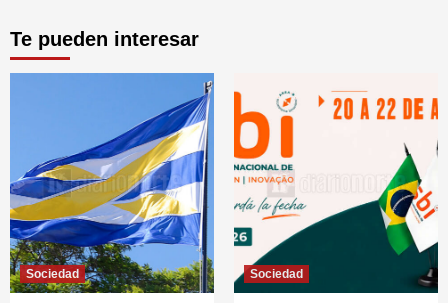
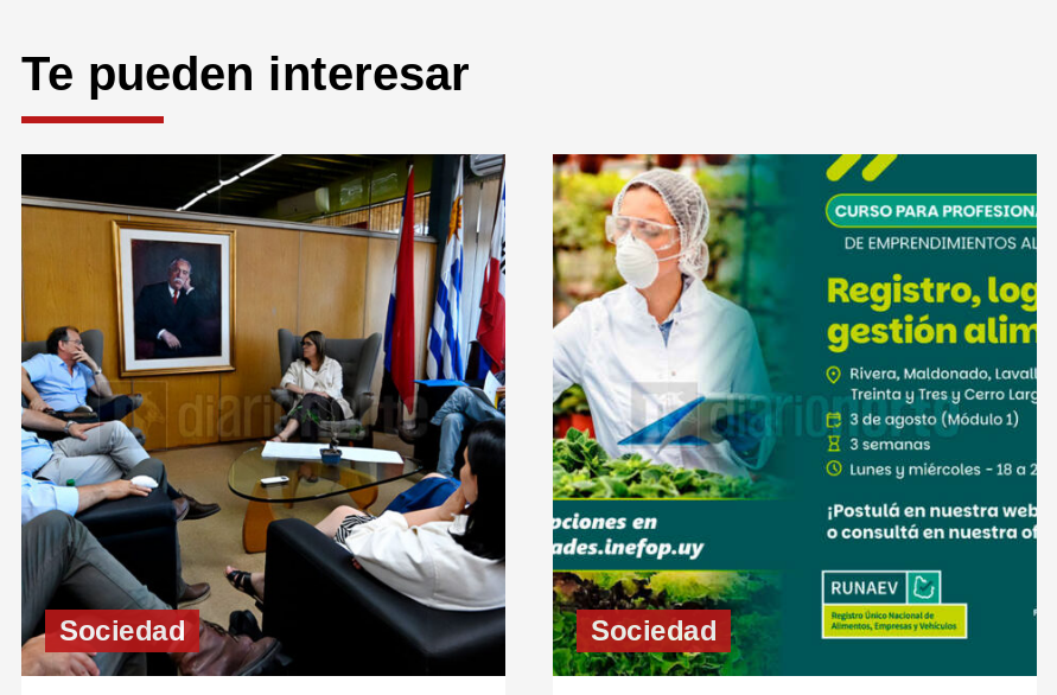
- [image]
+ [image]

- [image]
+ [image]
